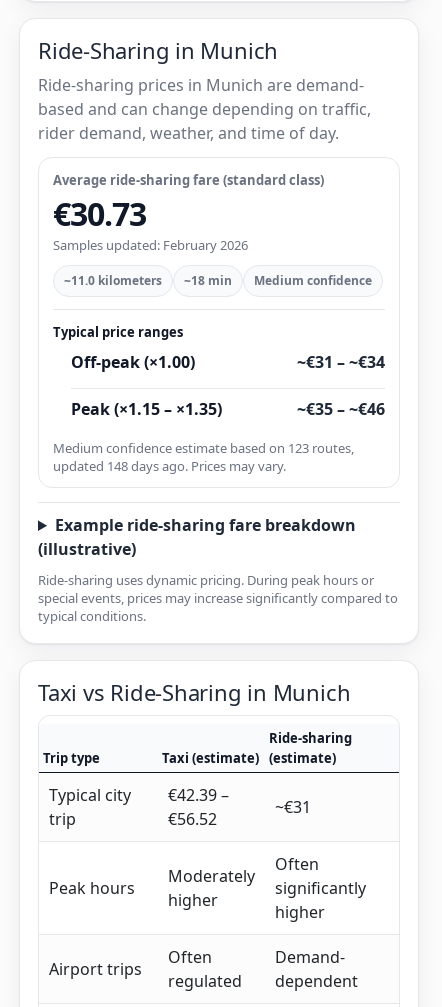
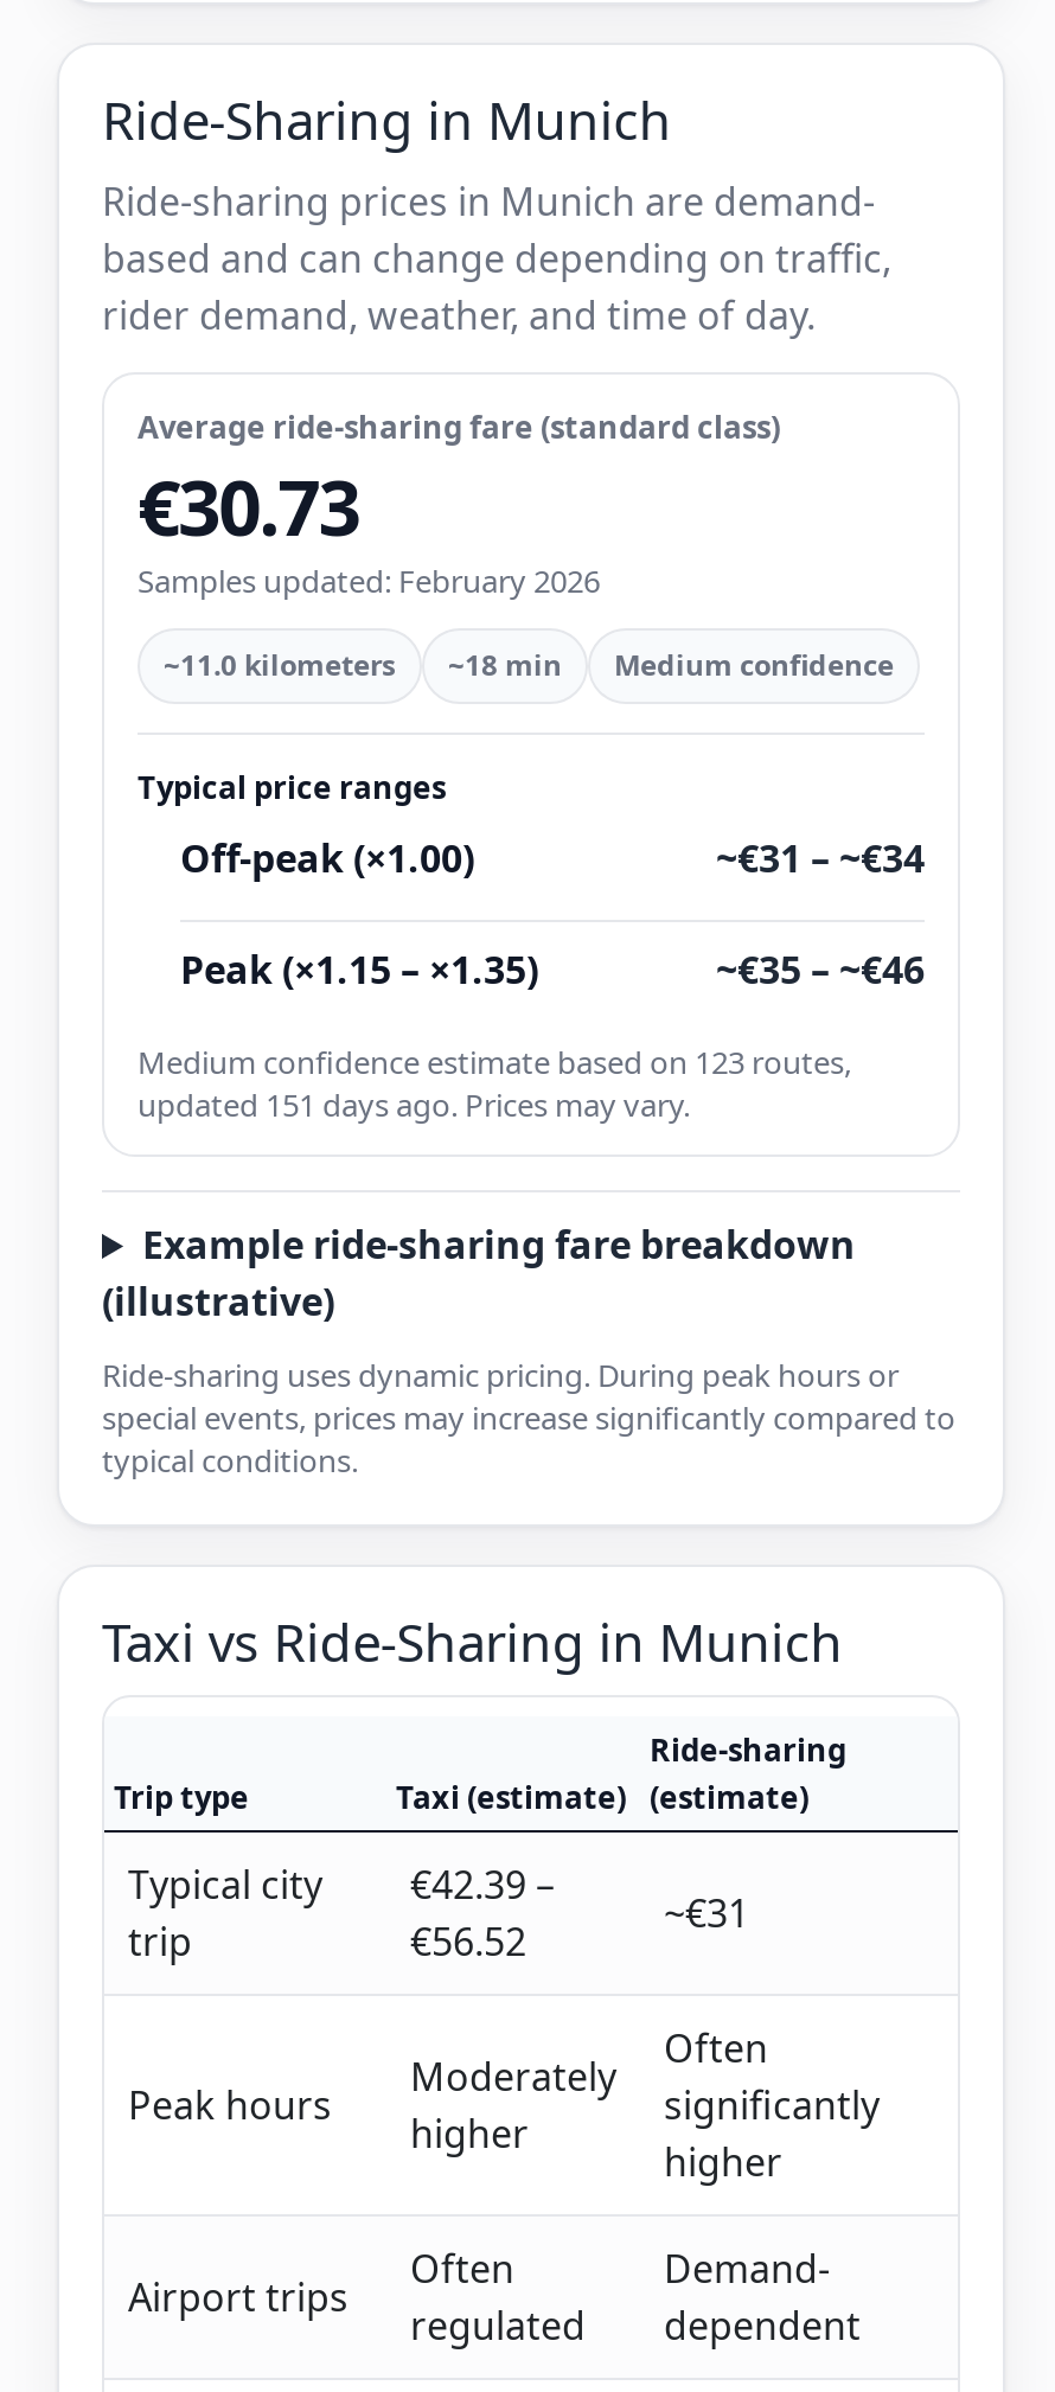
- updated 148 days ago. Prices may vary.
+ updated 151 days ago. Prices may vary.
